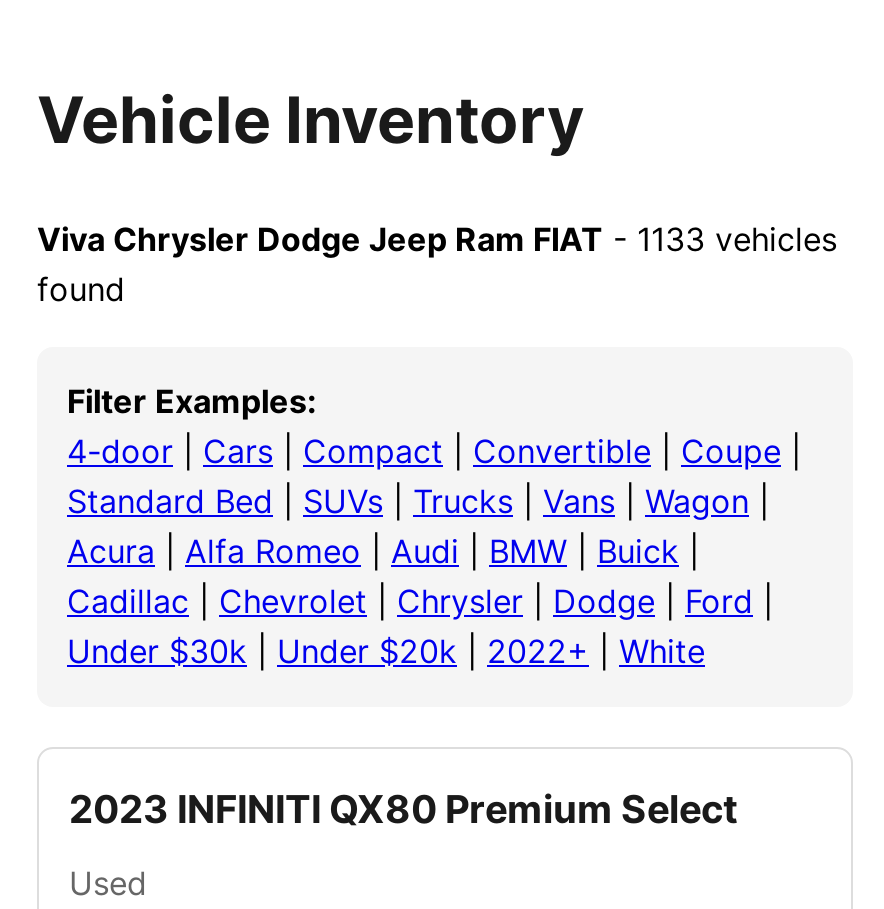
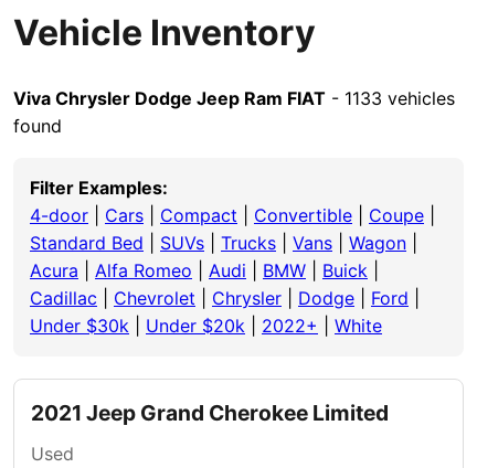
- 2023 INFINITI QX80 Premium Select
+ 2021 Jeep Grand Cherokee Limited
